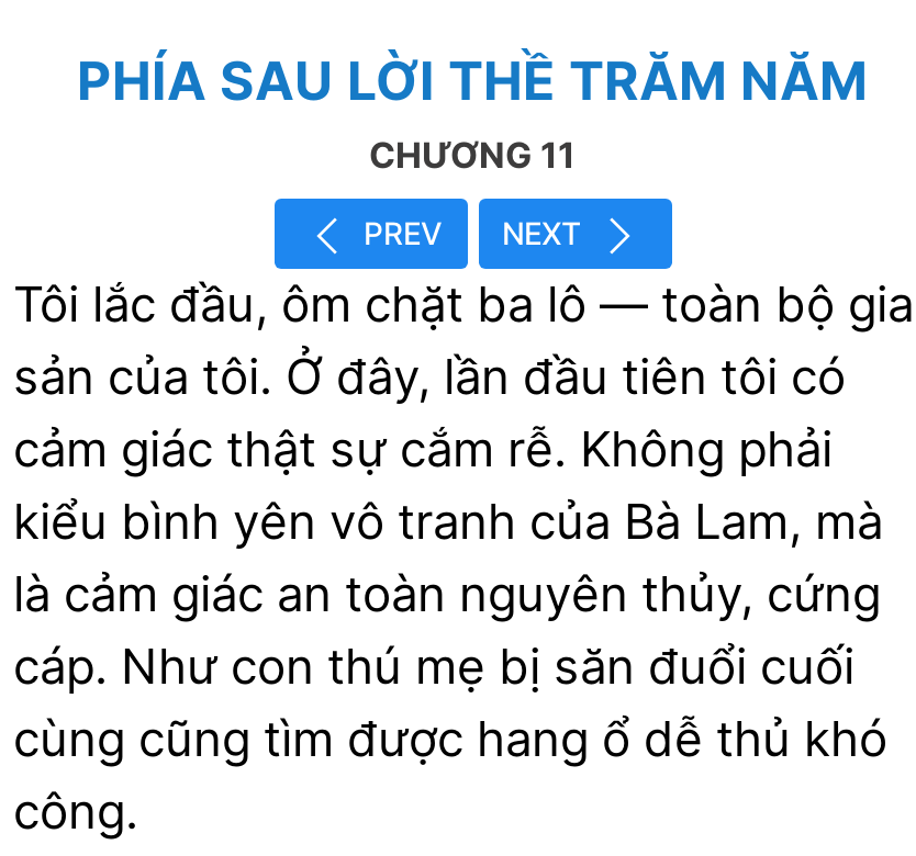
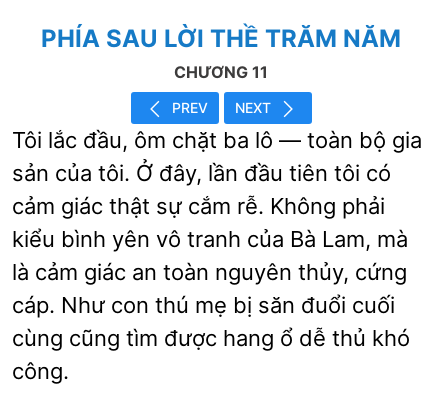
- Tôi lắc đầu, ôm chặt ba lô
- toàn bộ
- sản của tôi. Ở đây, lần đầu tiên tôi có
+ Tôi lắc đầu,
+ chặt ba lô — toàn bộ gia
+ sản của tôi. Ở đây, lần đầu tiên
+ có

- bình yên vô tranh của Bà Lam, mà
+ kiểu bình yên
+ tranh của Bà Lam, mà
